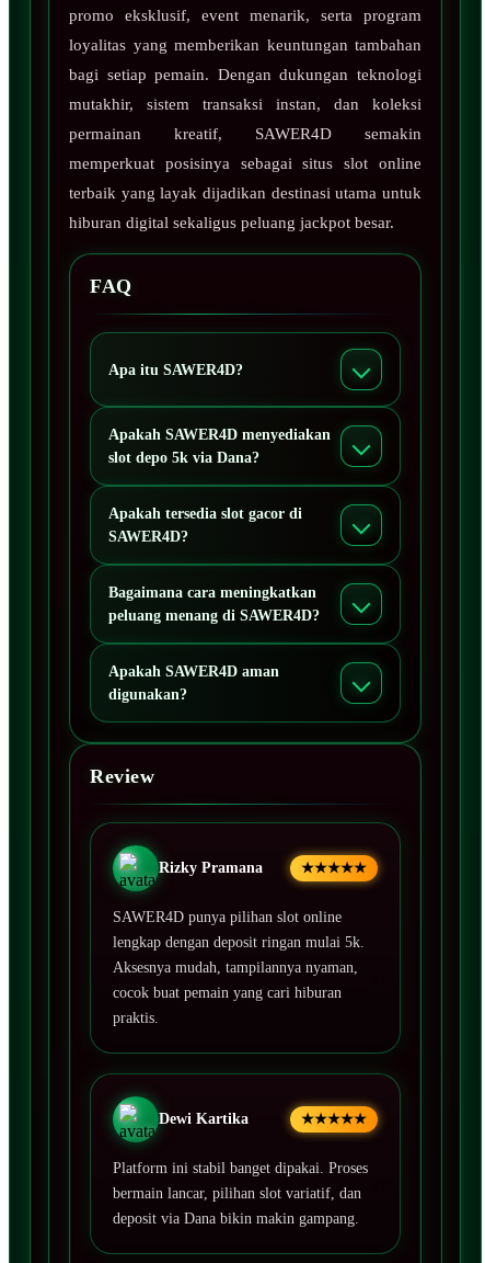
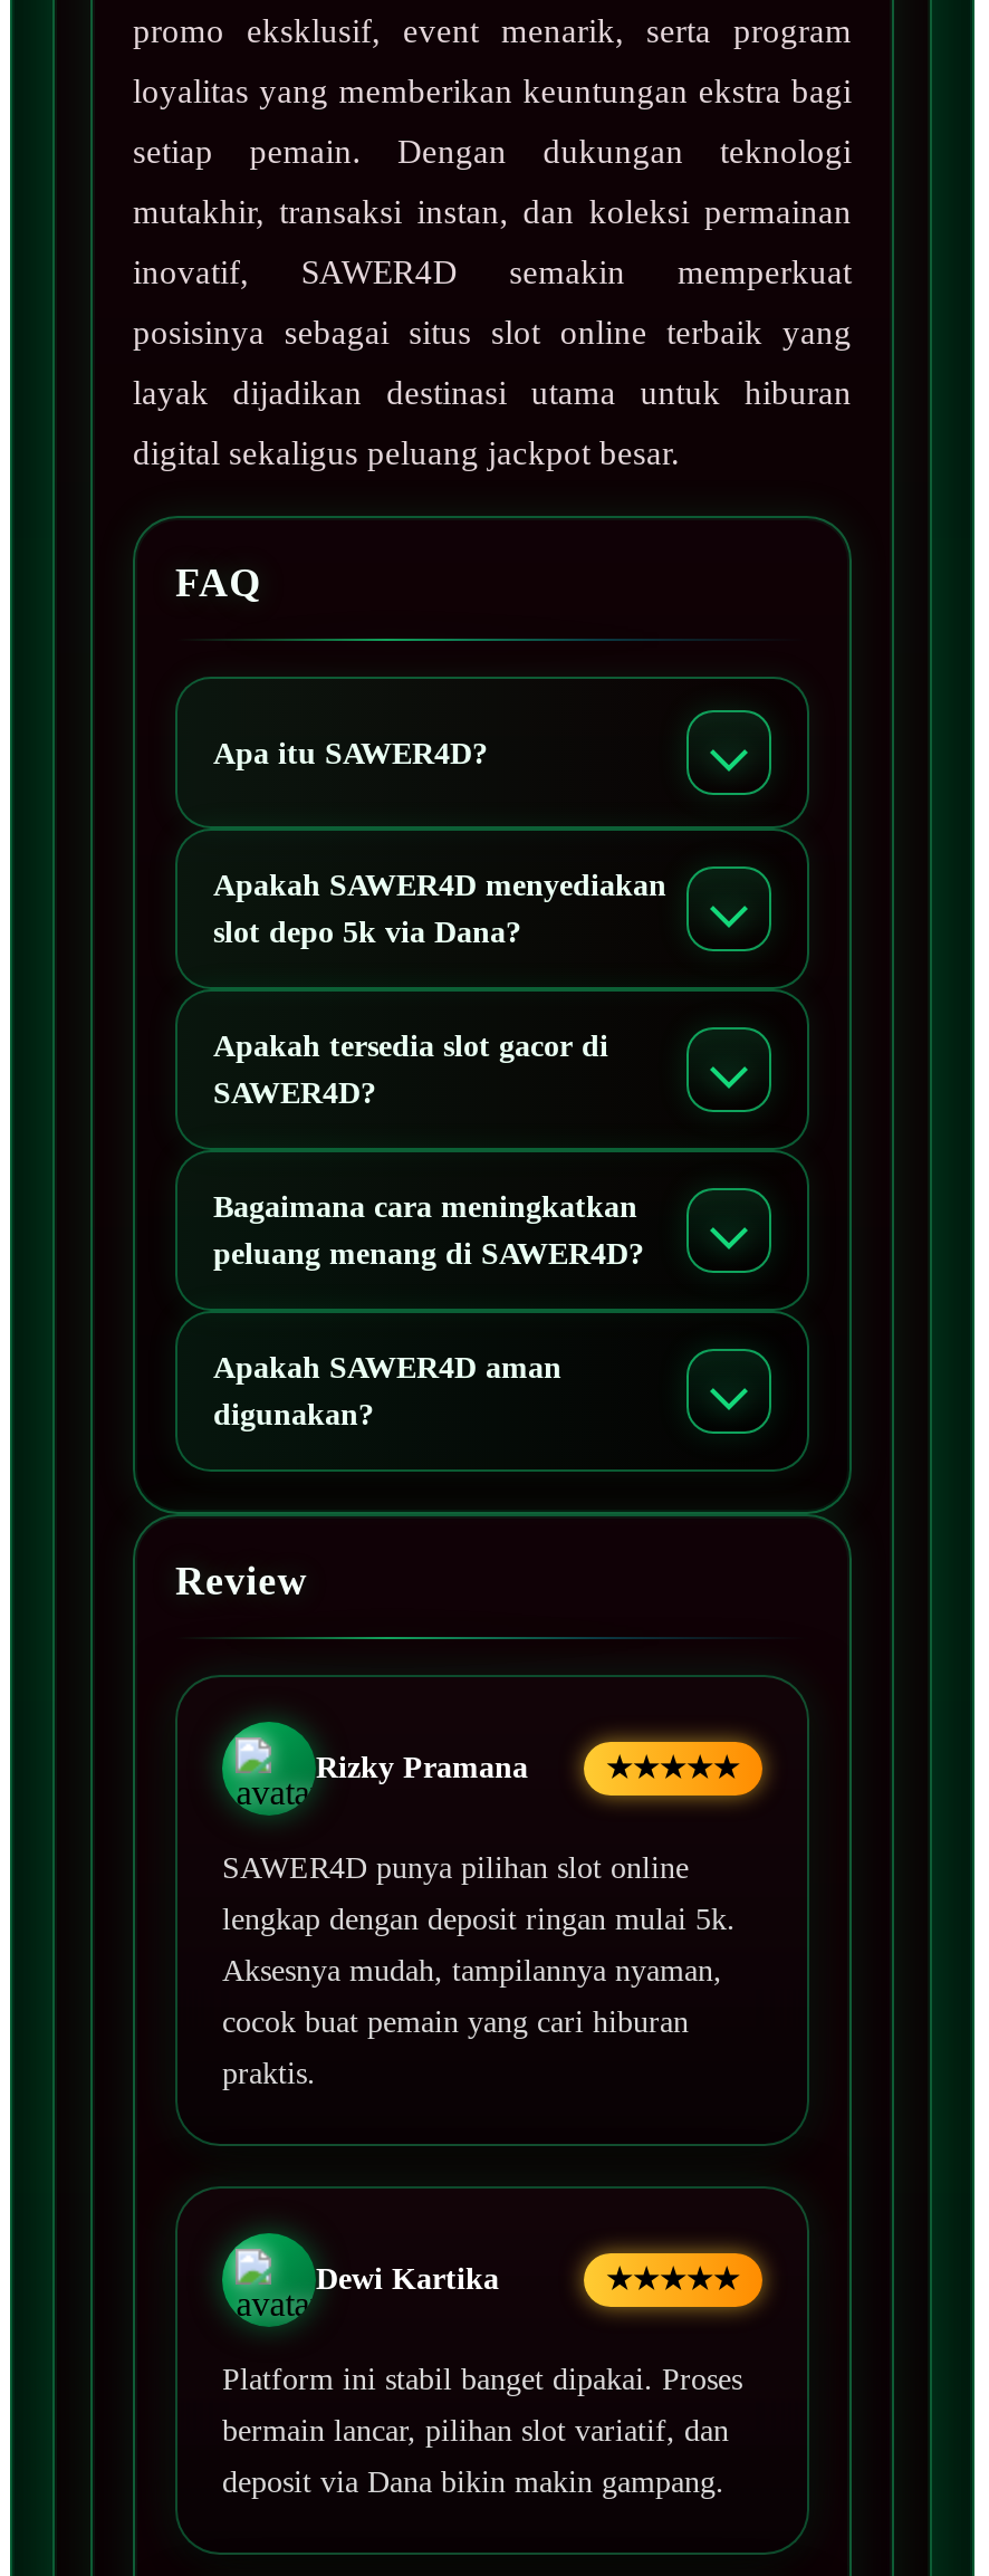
- loyalitas yang memberikan keuntungan tambahan
+ loyalitas yang memberikan keuntungan ekstra bagi

- bagi setiap pemain. Dengan dukungan teknologi
+ setiap pemain. Dengan dukungan teknologi

- mutakhir, sistem transaksi instan, dan koleksi
+ mutakhir, transaksi instan, dan koleksi permainan

- permainan kreatif, SAWER4D semakin
+ inovatif, SAWER4D semakin memperkuat

- memperkuat posisinya sebagai situs slot online
+ posisinya sebagai situs slot online terbaik yang

- terbaik yang layak dijadikan destinasi utama untuk
+ layak dijadikan destinasi utama untuk hiburan

- hiburan digital sekaligus peluang jackpot besar.
+ digital sekaligus peluang jackpot besar.
